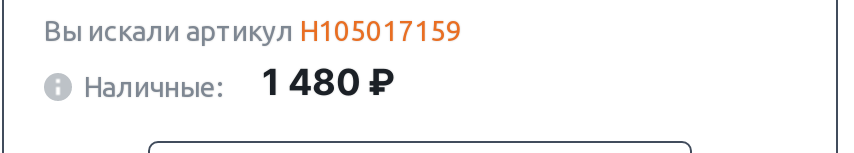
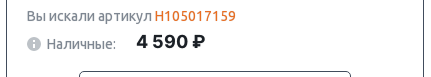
- Наличные: 1 480 ₽
+ Наличные: 4 590 ₽
